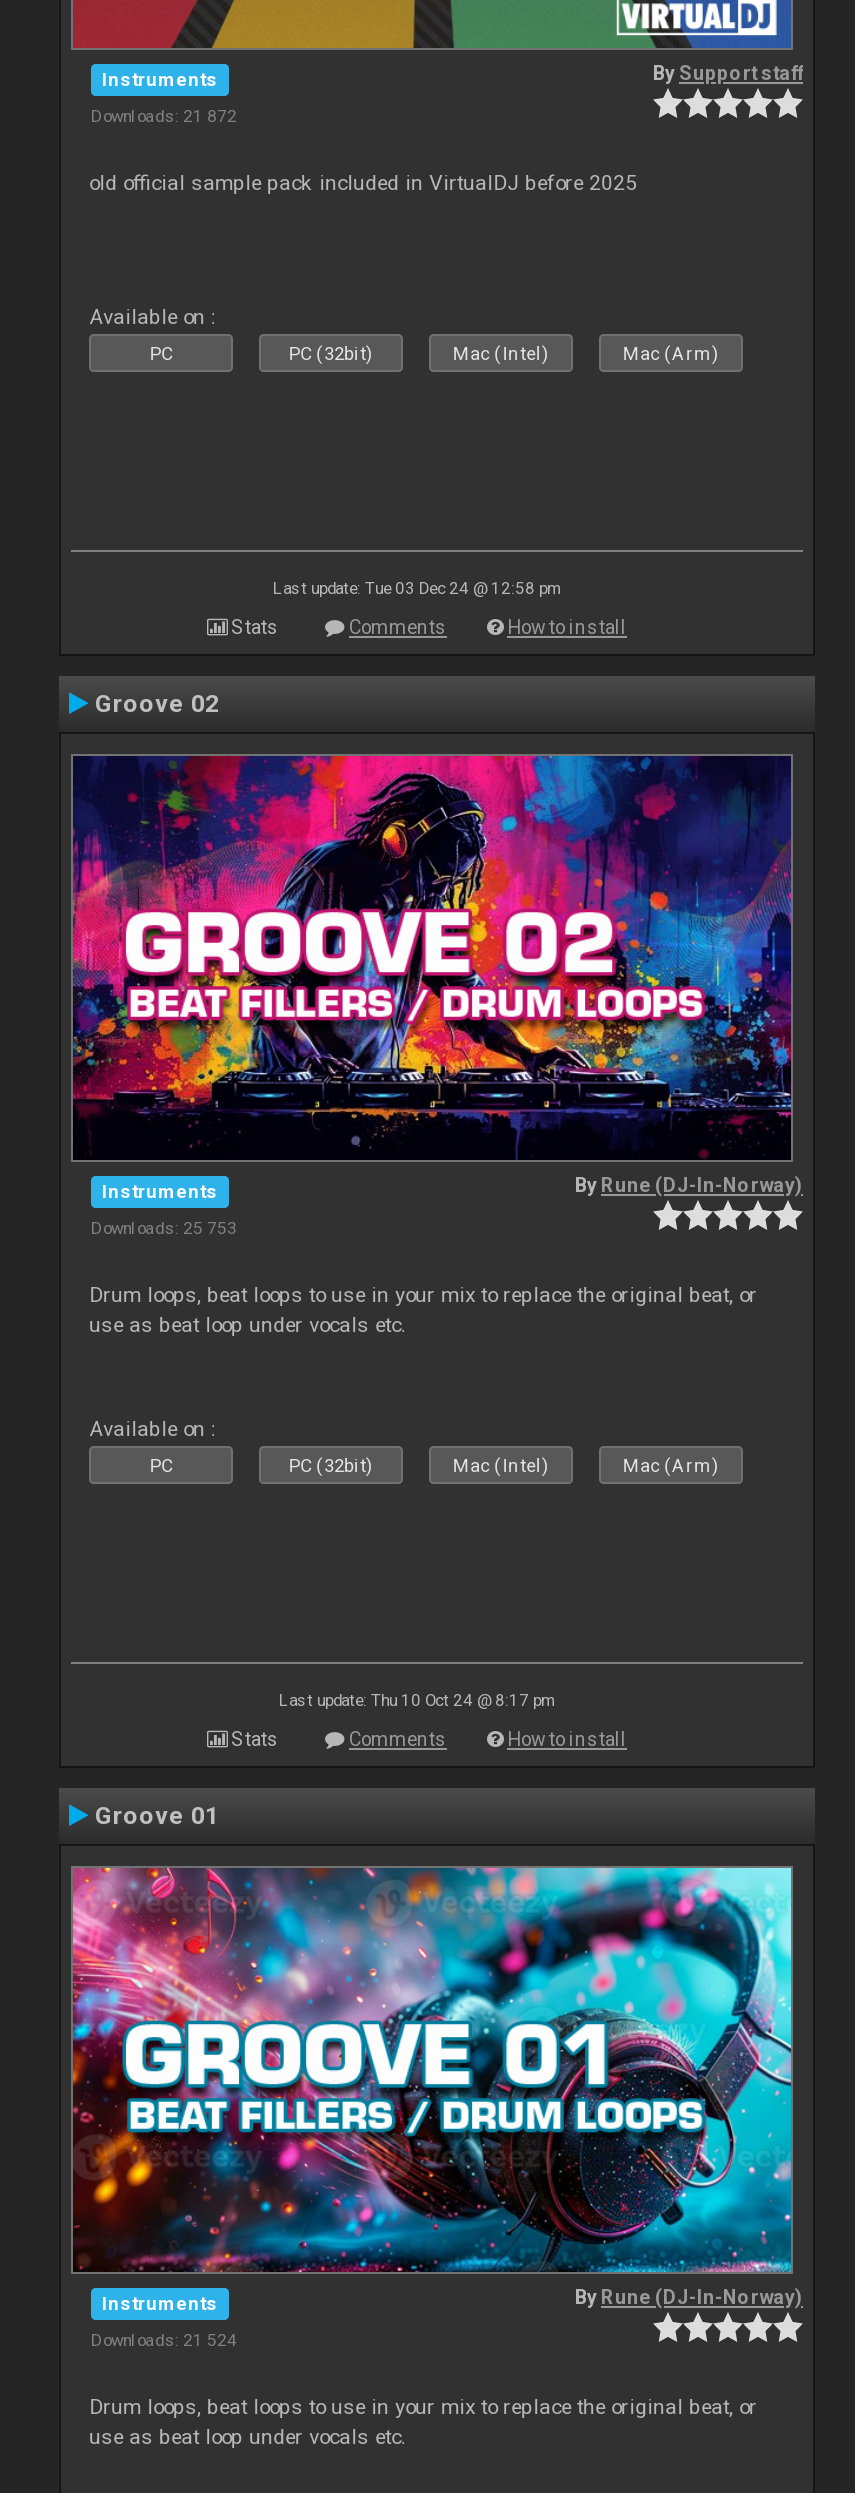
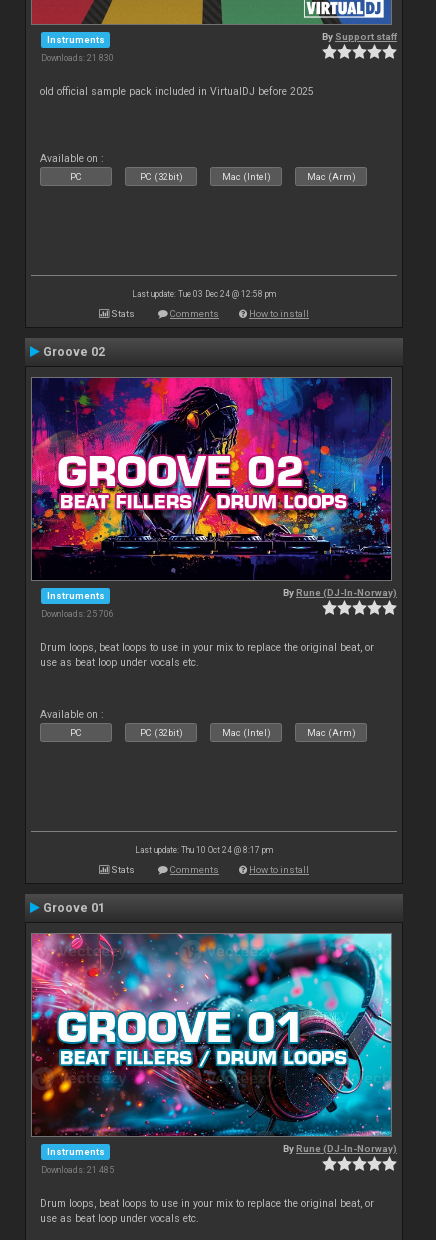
- Downloads: 21 872
+ Downloads: 21 830

- Downloads: 25 753
+ Downloads: 25 706

- Downloads: 21 524
+ Downloads: 21 485
